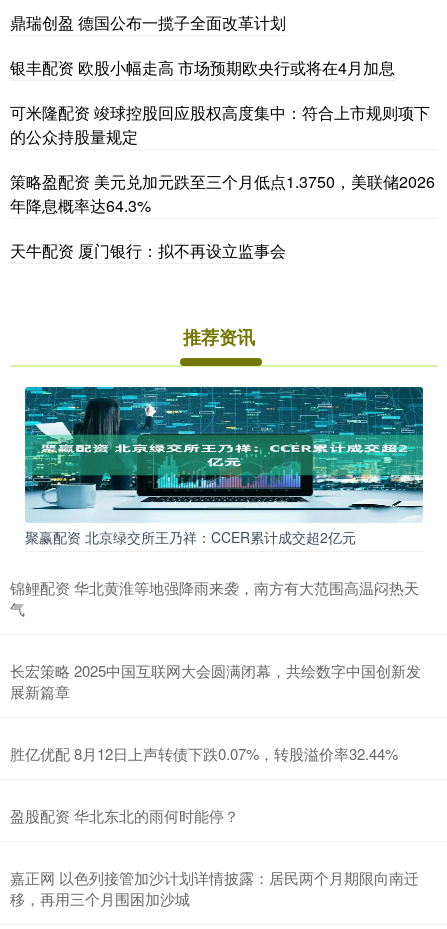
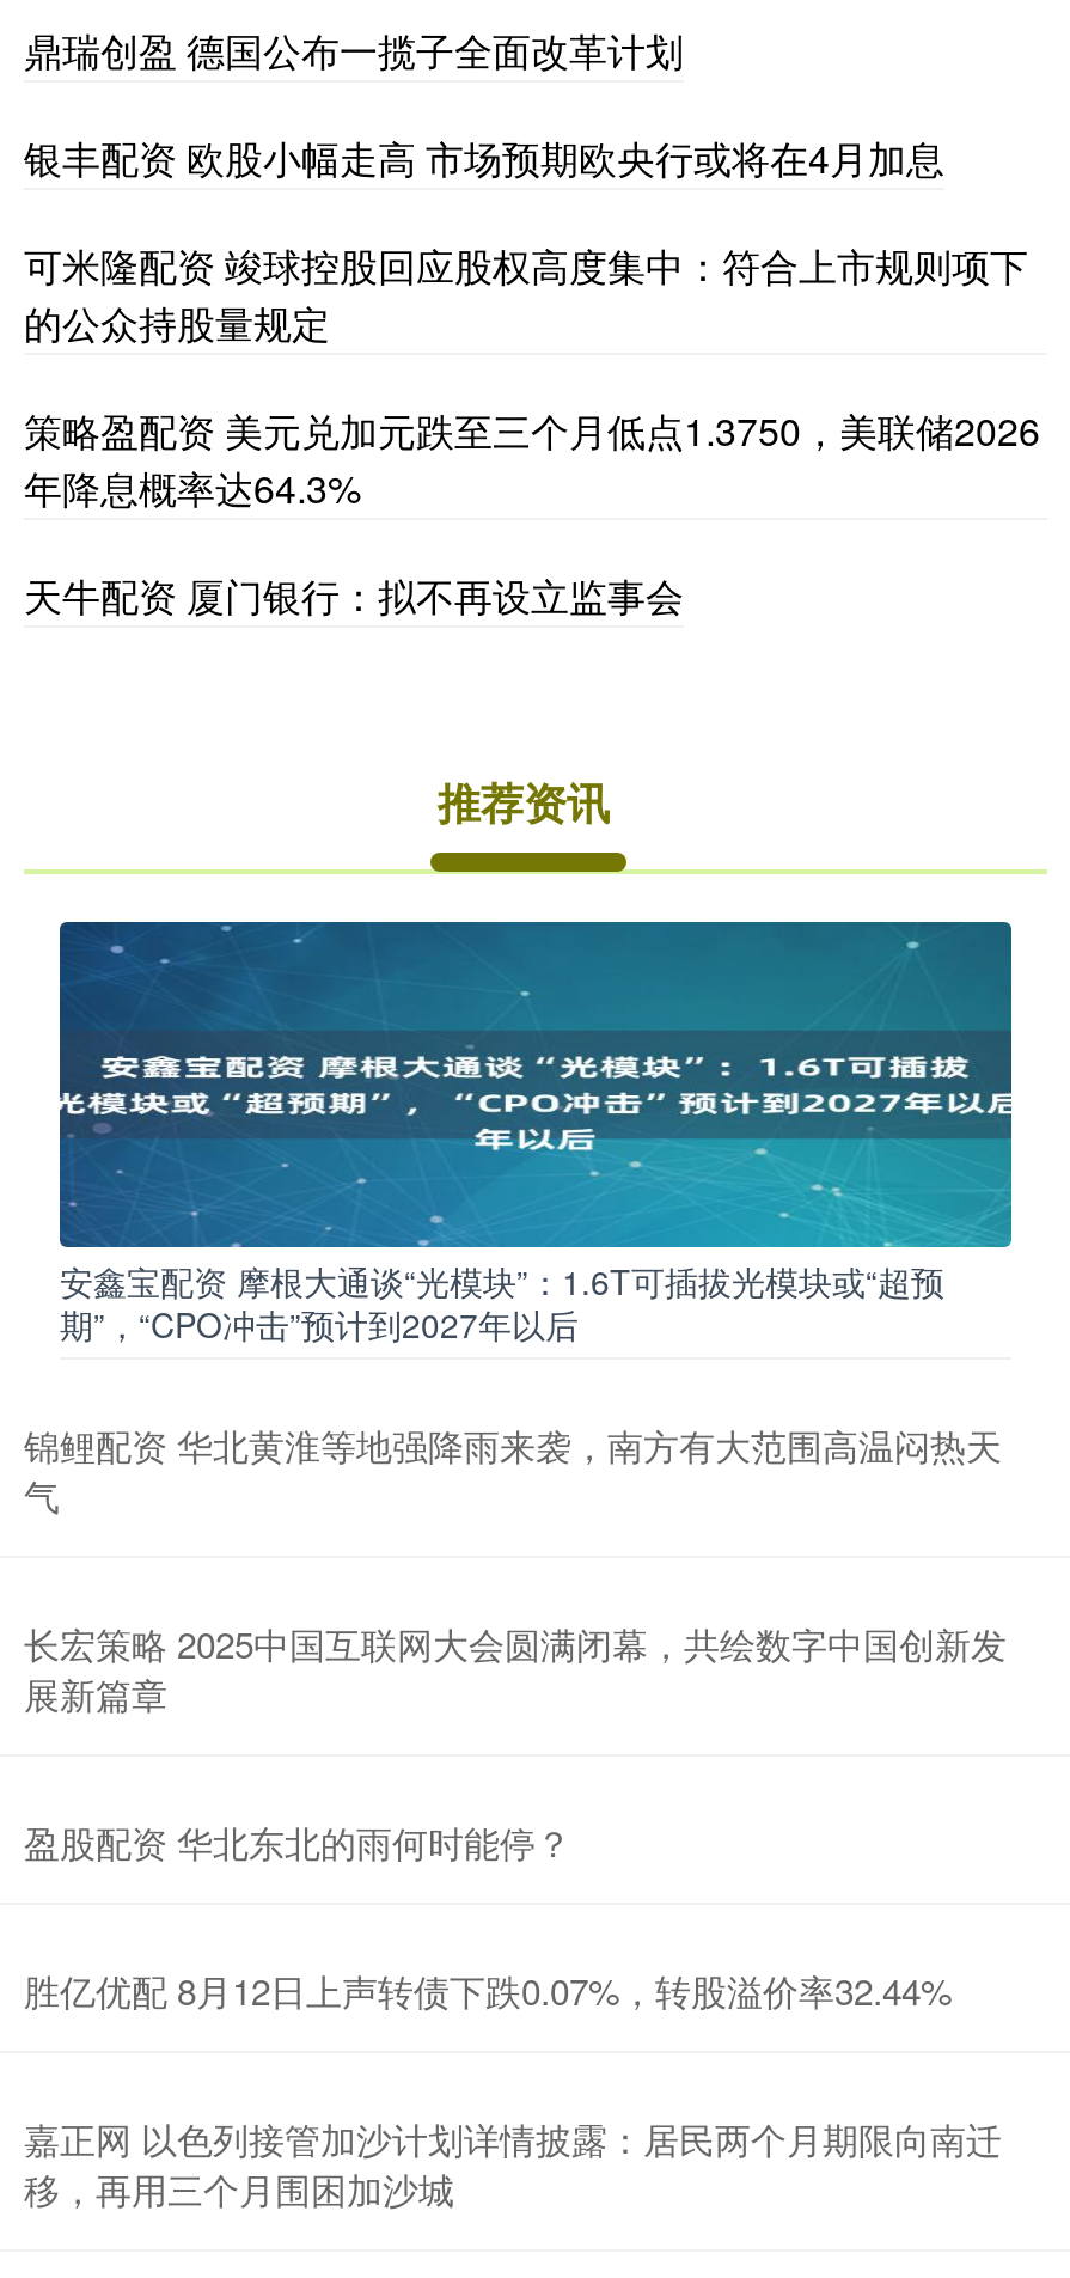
- [image]
- 聚赢配资 北京绿交所王乃祥：CCER累计成交超2亿元
+ [image]
+ 安鑫宝配资 摩根大通谈“光模块”：1.6T可插拔光模块或“超预
+ 期”，“CPO冲击”预计到2027年以后

moved down: 胜亿优配 8月12日上声转债下跌0.07%，转股溢价率32.44%

moved up: 盈股配资 华北东北的雨何时能停？
